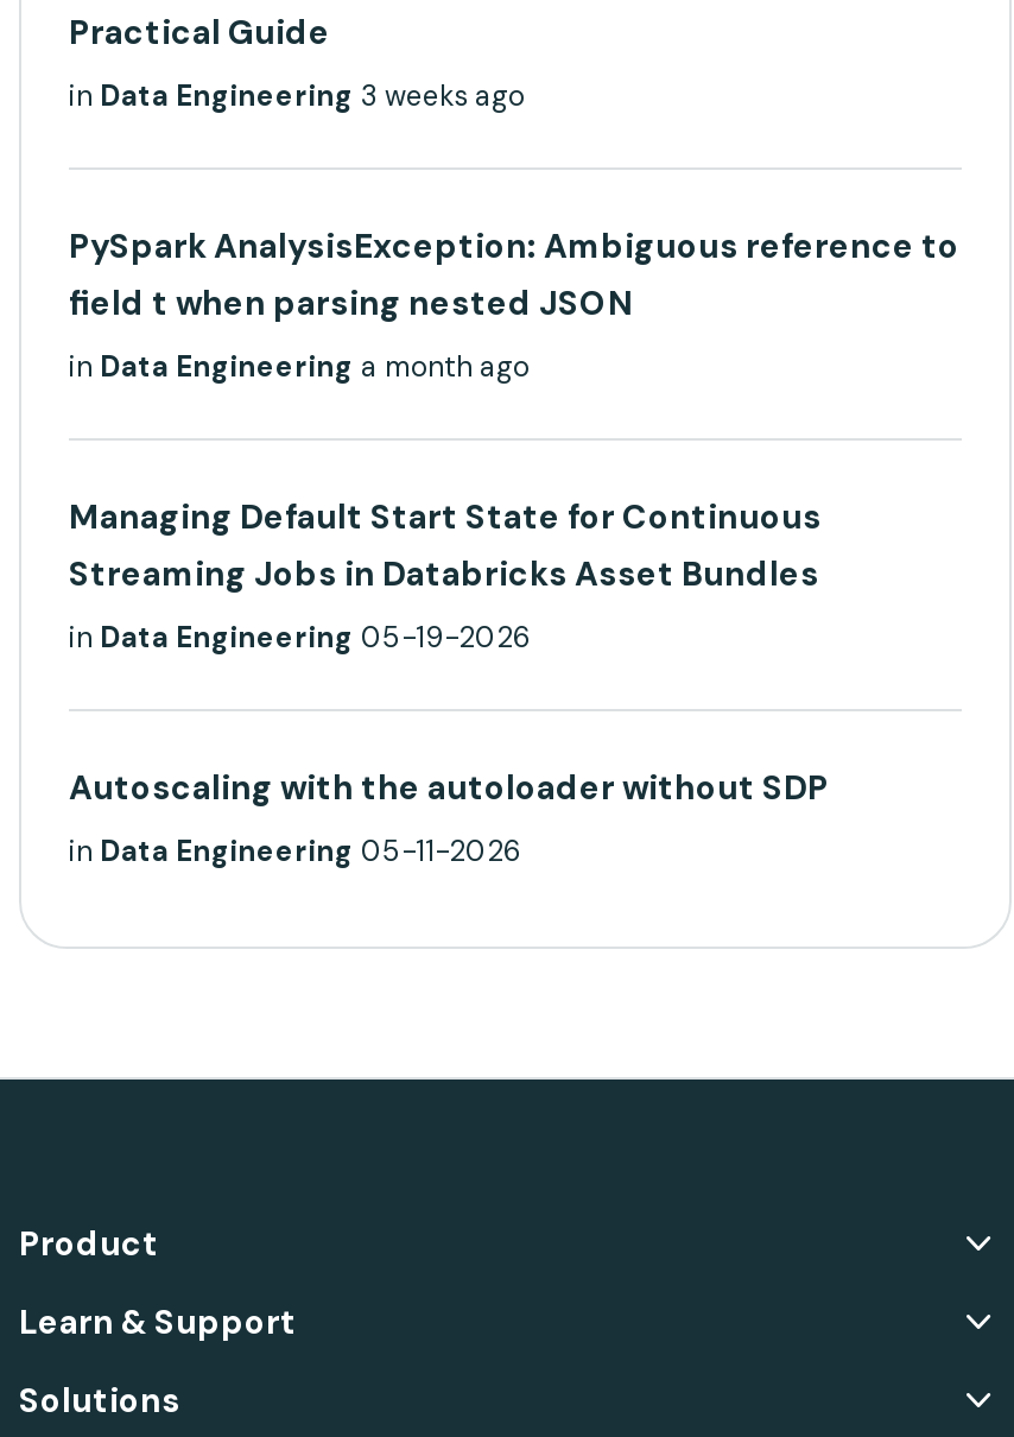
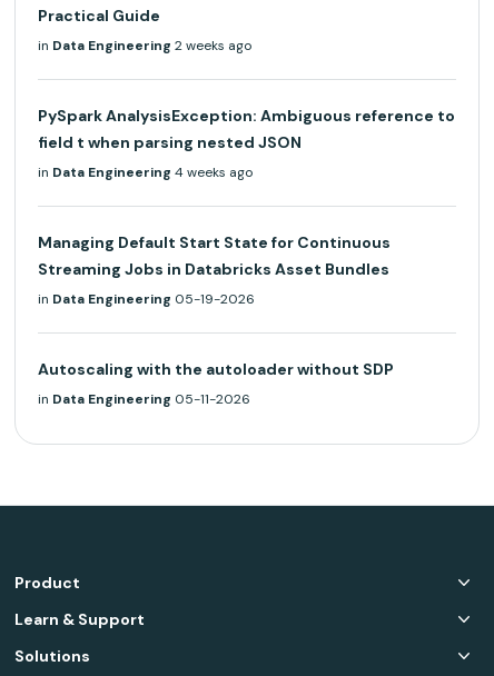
- in Data Engineering 3 weeks ago
+ in Data Engineering 2 weeks ago

- in Data Engineering a month ago
+ in Data Engineering 4 weeks ago
